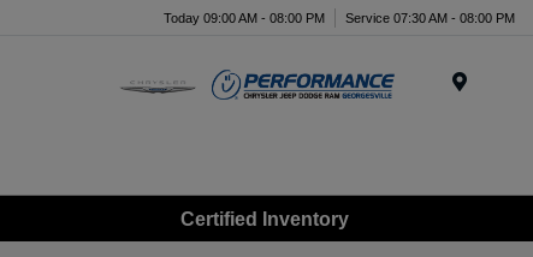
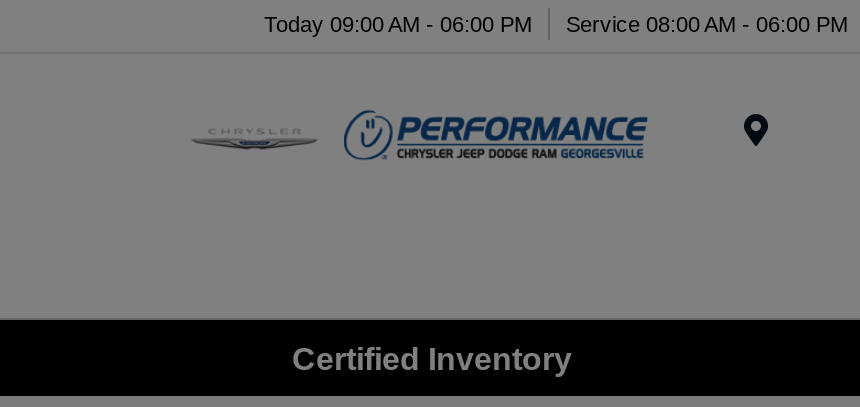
- Today 09:00 AM - 08:00 PM
+ Today 09:00 AM - 06:00 PM

- Service 07:30 AM - 08:00 PM
+ Service 08:00 AM - 06:00 PM
